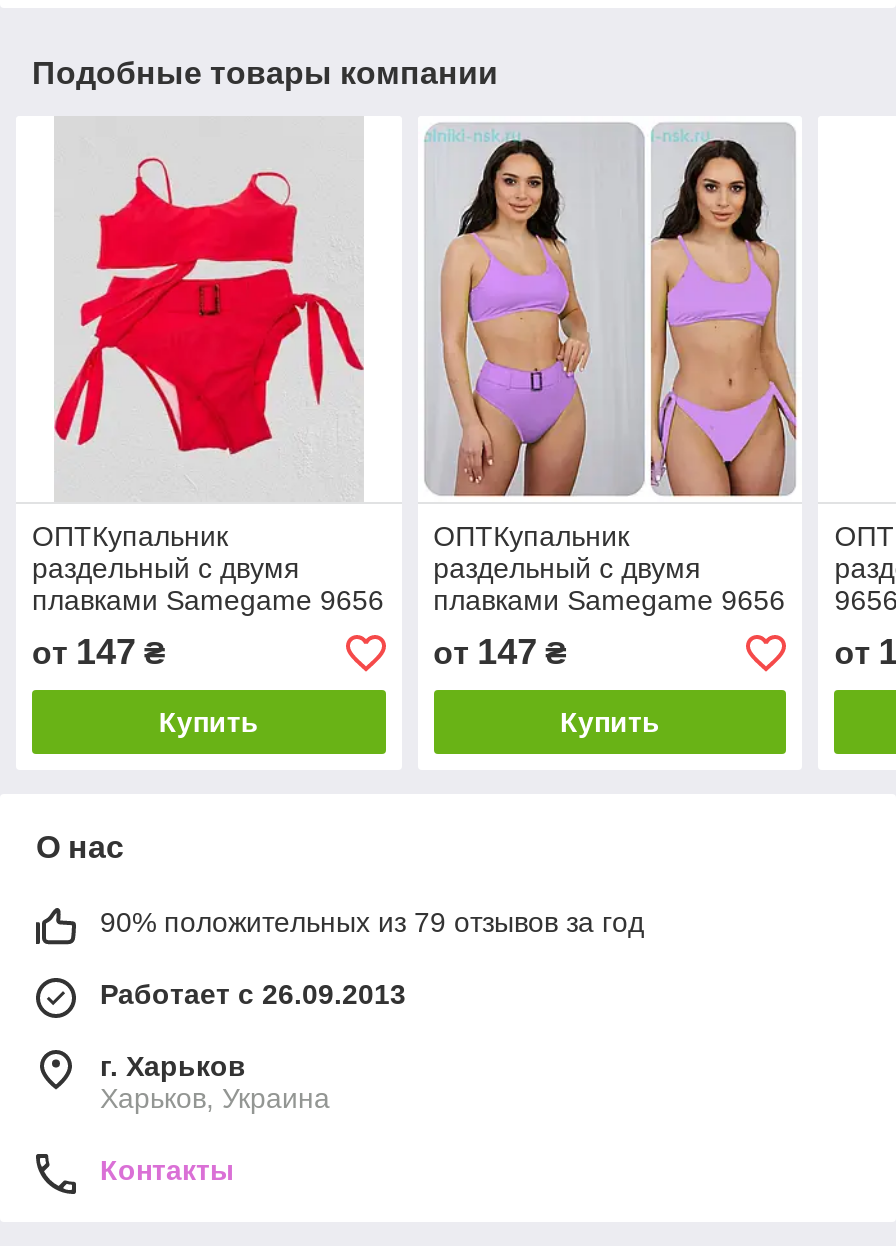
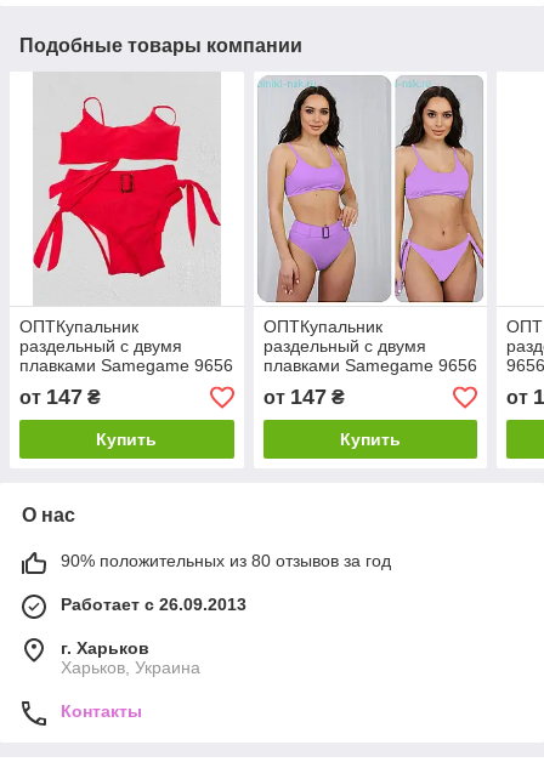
- 90% положительных из 79 отзывов за год
+ 90% положительных из 80 отзывов за год
